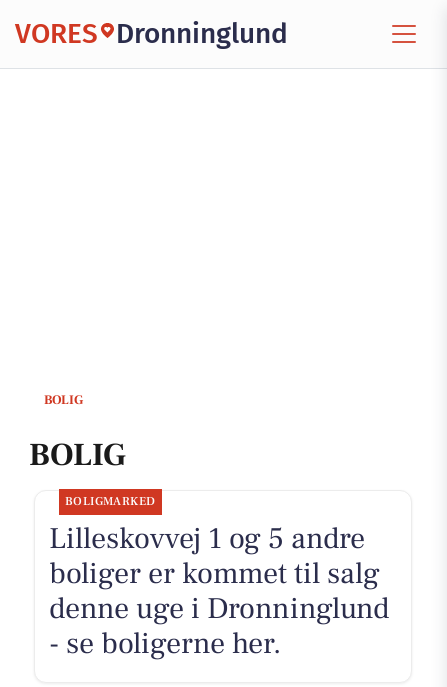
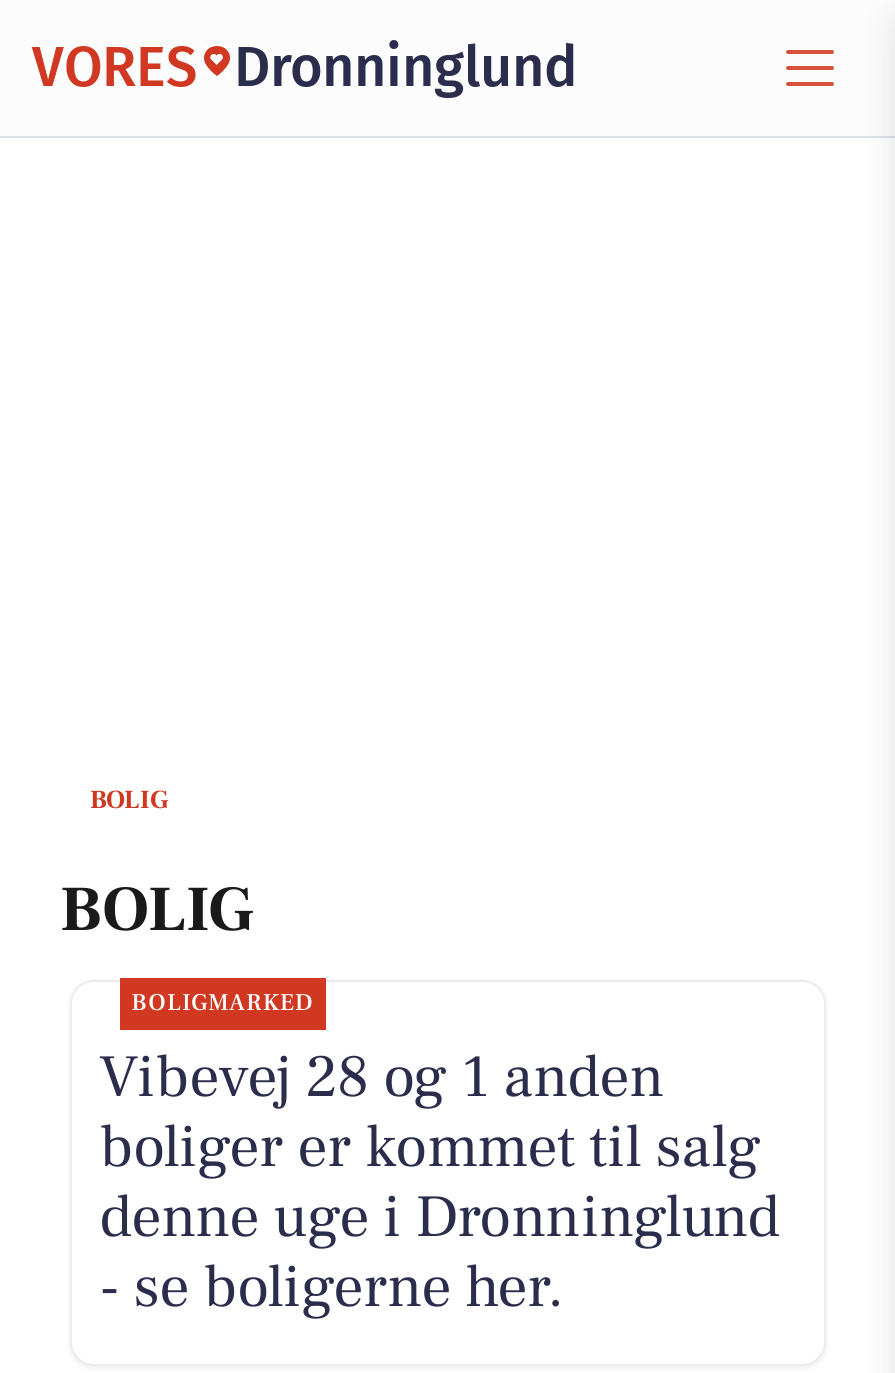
- Lilleskovvej 1 og 5 andre
+ Vibevej 28 og 1 anden
